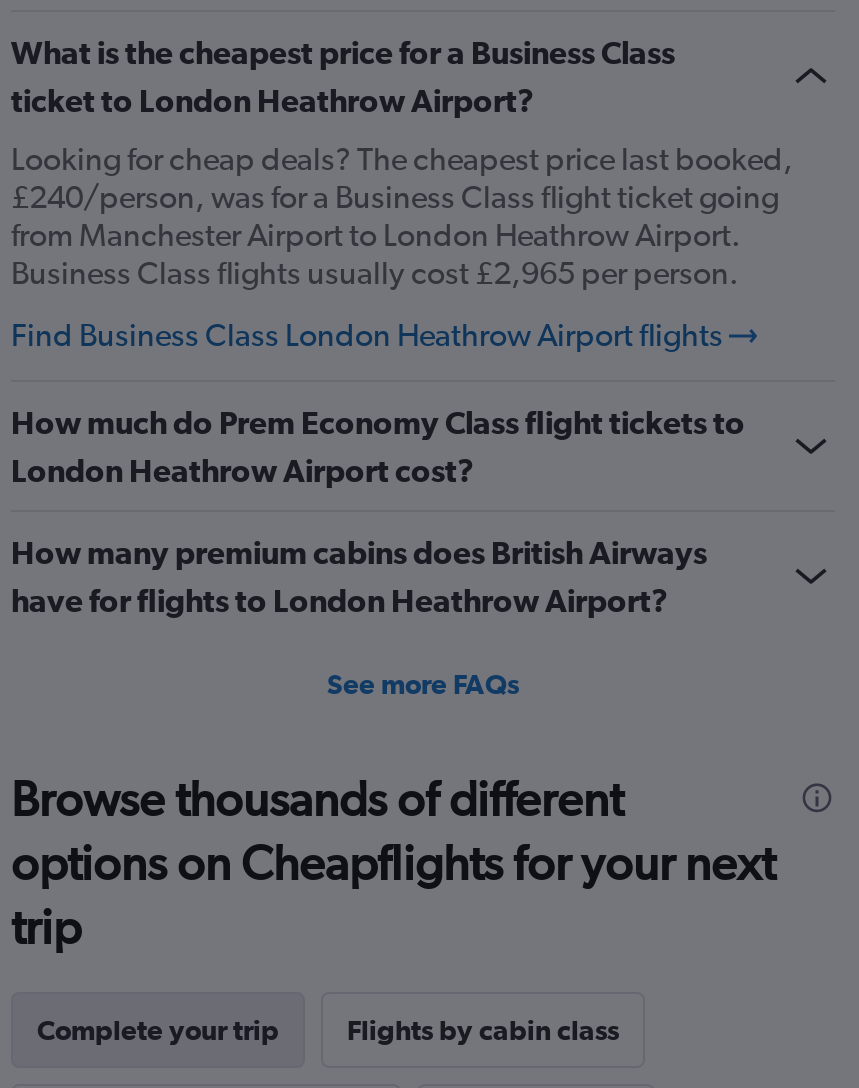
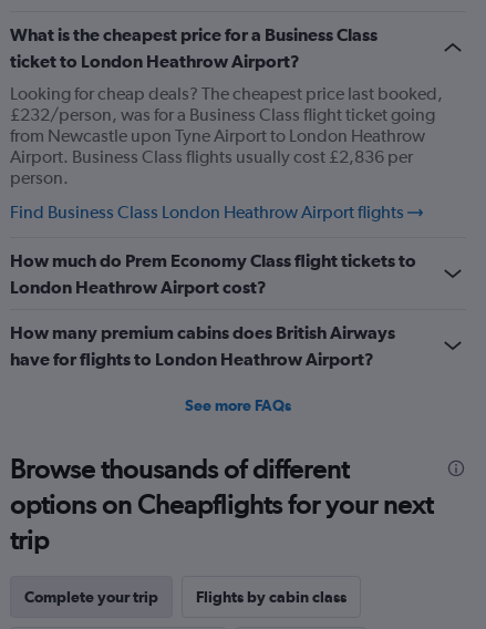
- £240/person, was for a Business Class flight ticket going
- from Manchester Airport to London Heathrow Airport.
- Business Class flights usually cost £2,965 per person.
+ £232/person, was for a Business Class flight ticket going
+ from Newcastle upon Tyne Airport to London Heathrow
+ Airport. Business Class flights usually cost £2,836 per
+ person.
